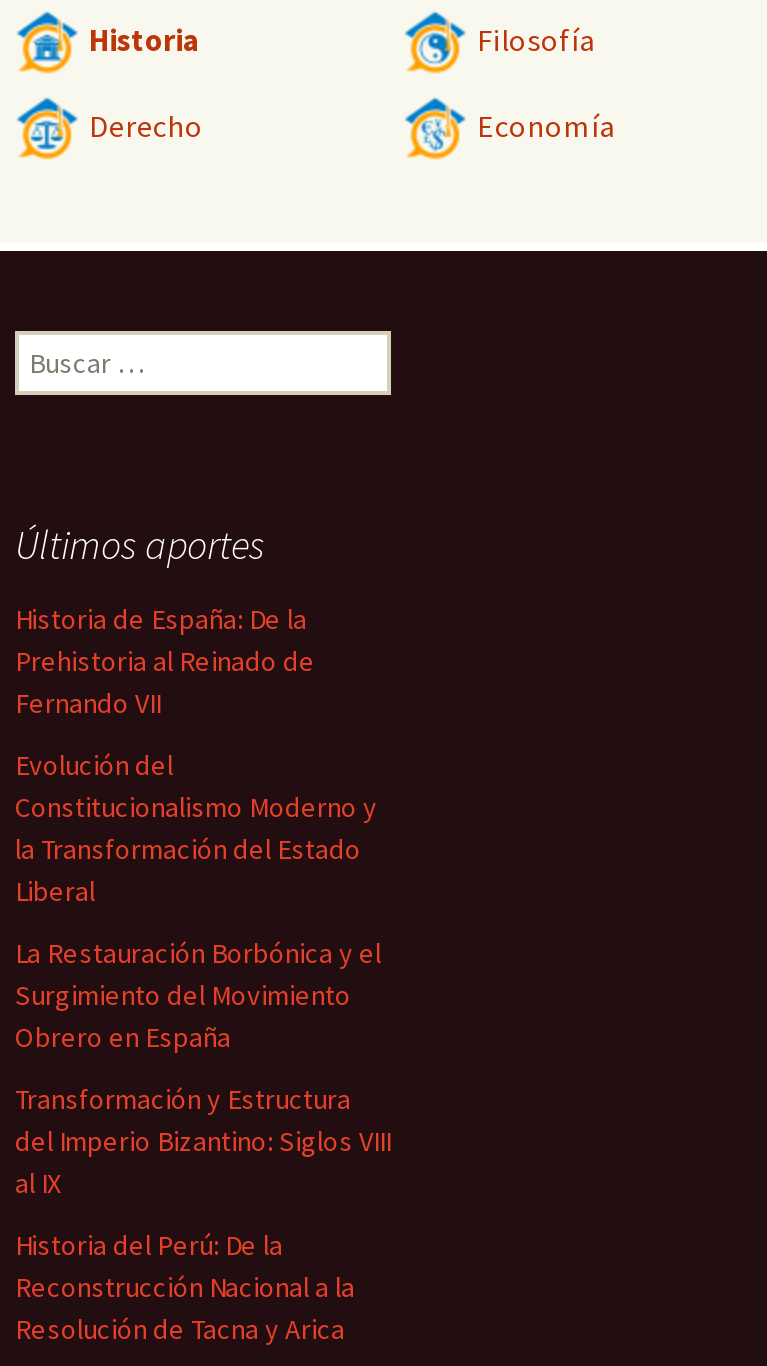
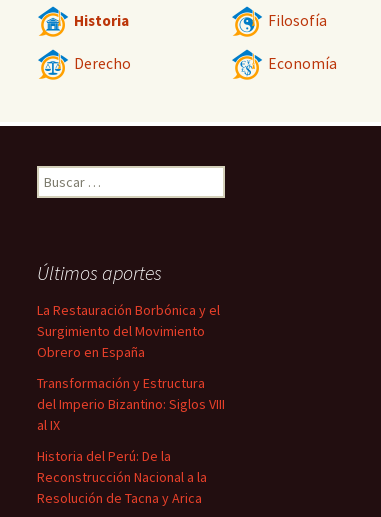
- Historia de España: De la
- Prehistoria al Reinado de
- Fernando VII
- Evolución del
- Constitucionalismo Moderno y
- la Transformación del Estado
- Liberal
